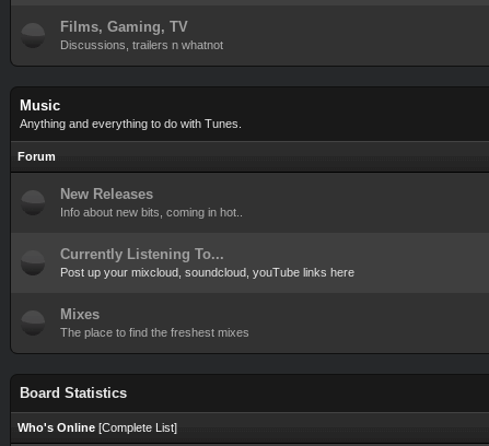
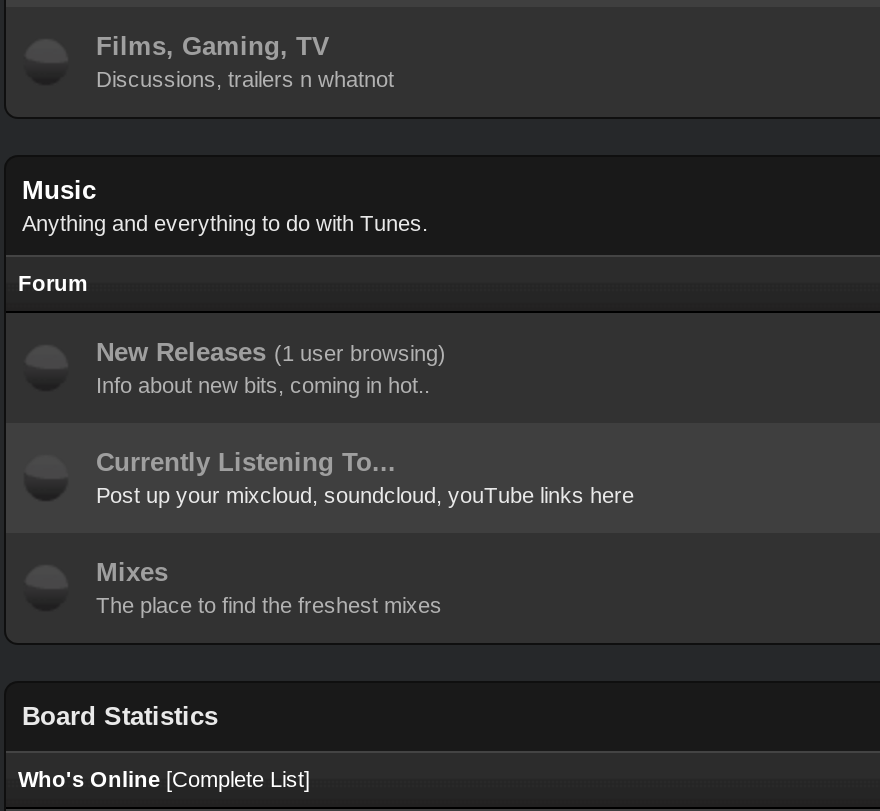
- New Releases
+ New Releases (1 user browsing)
